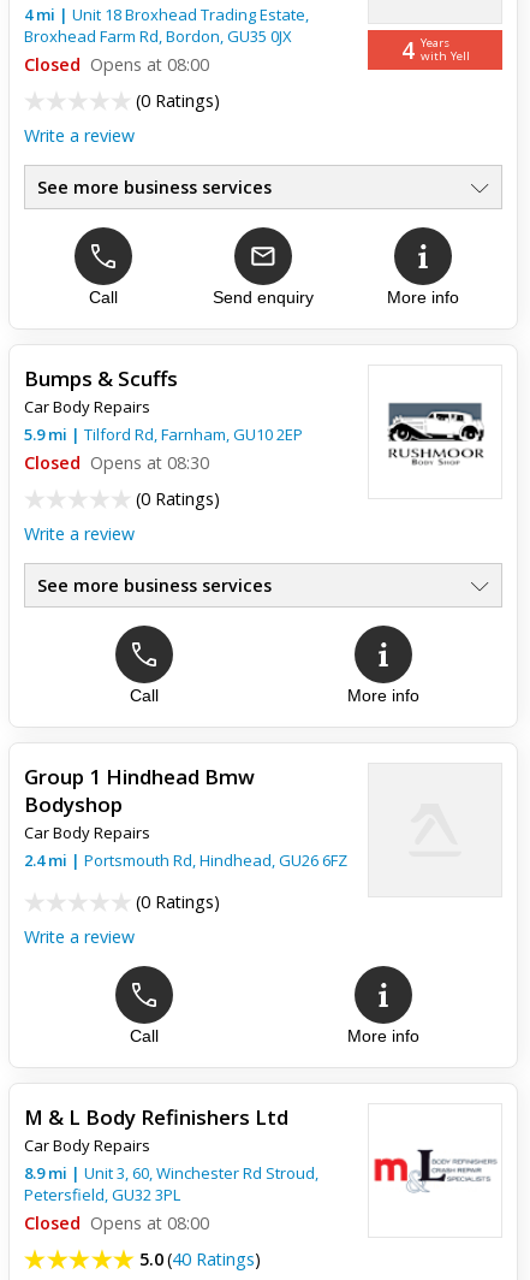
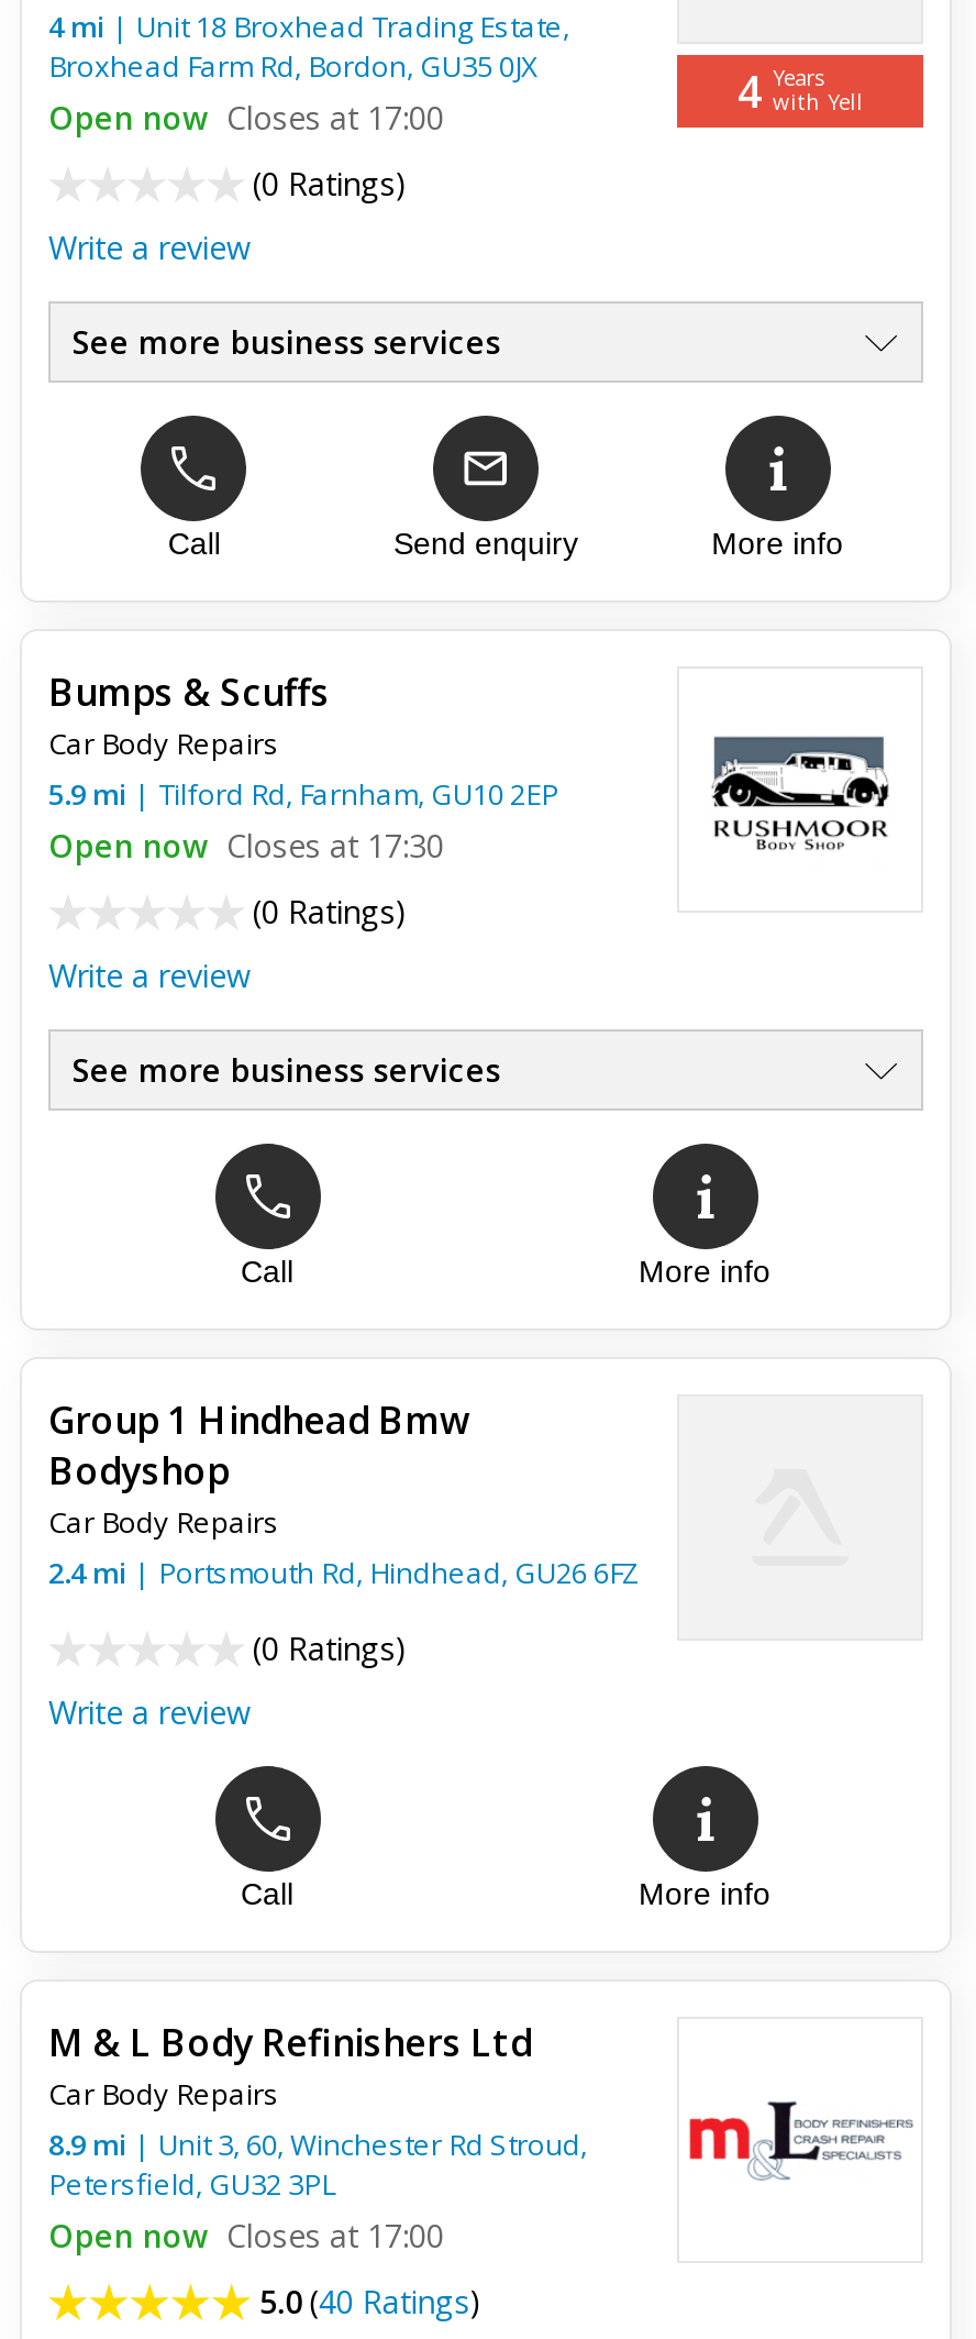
- Closed Opens at 08:00
+ Open now Closes at 17:00

- Closed Opens at 08:30
+ Open now Closes at 17:30

- Closed Opens at 08:00
+ Open now Closes at 17:00
